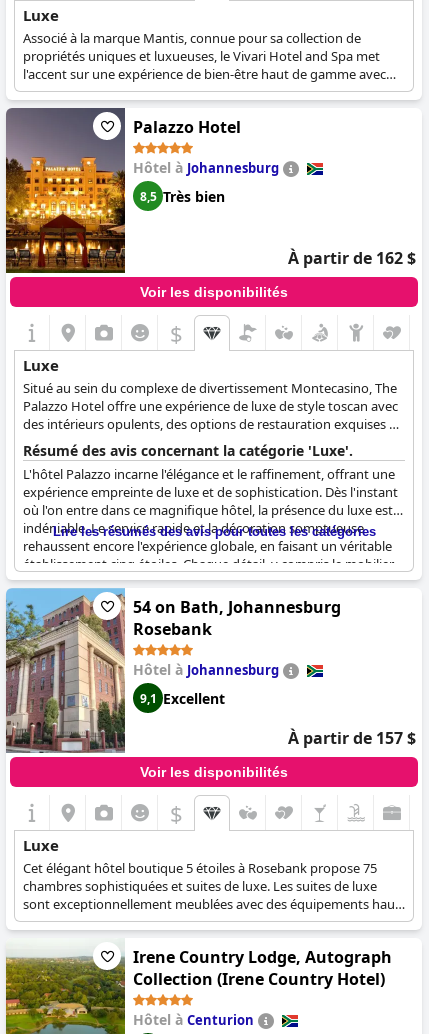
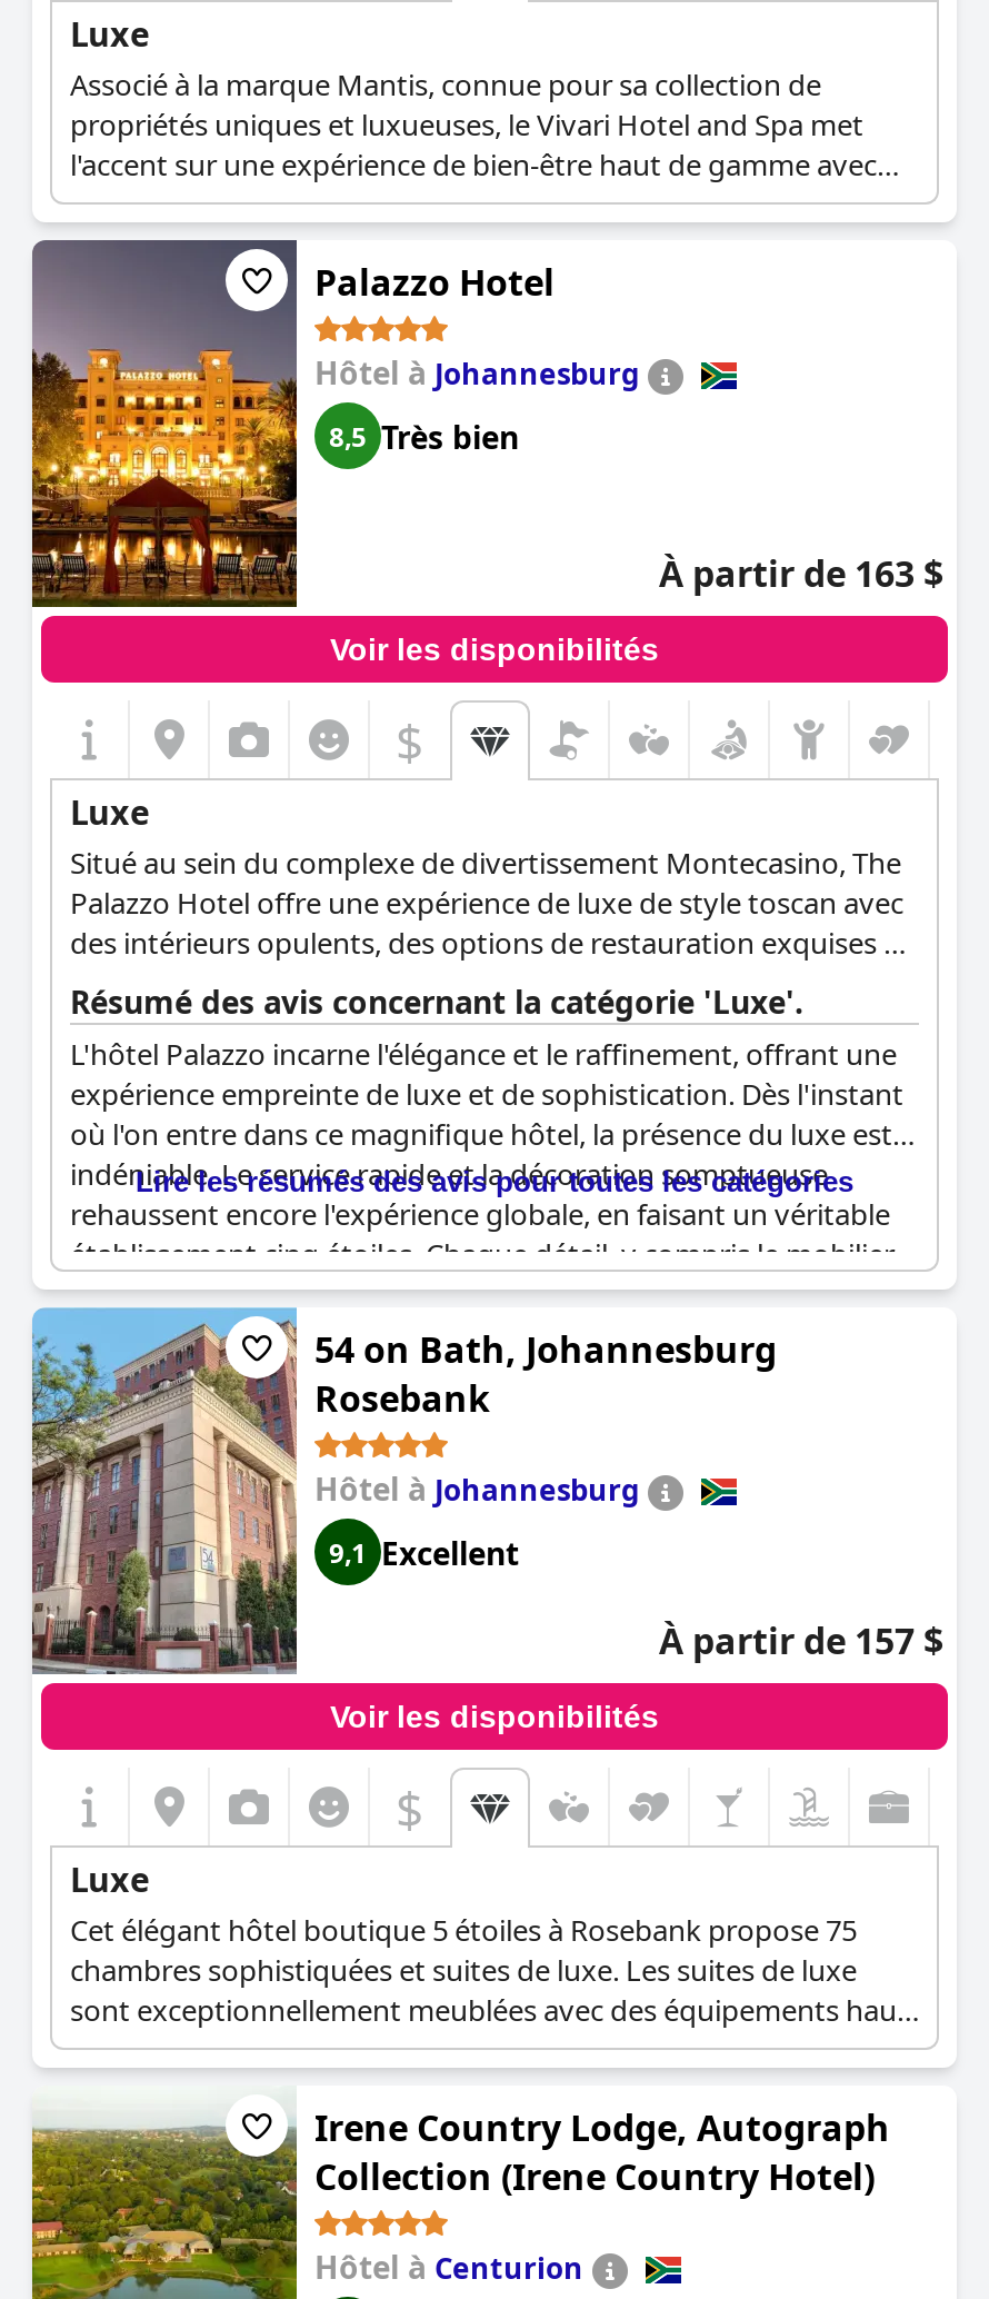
- À partir de 162 $
+ À partir de 163 $
